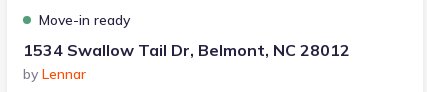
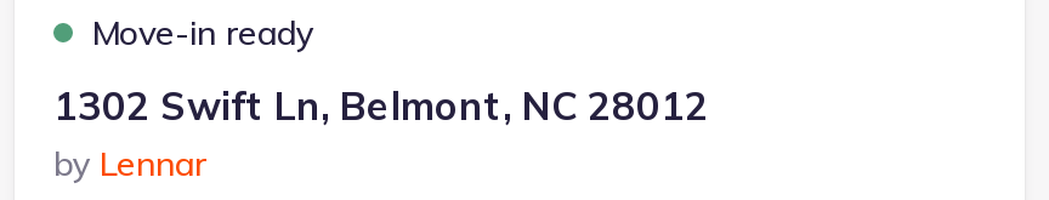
- 1534 Swallow Tail Dr, Belmont, NC 28012
+ 1302 Swift Ln, Belmont, NC 28012
